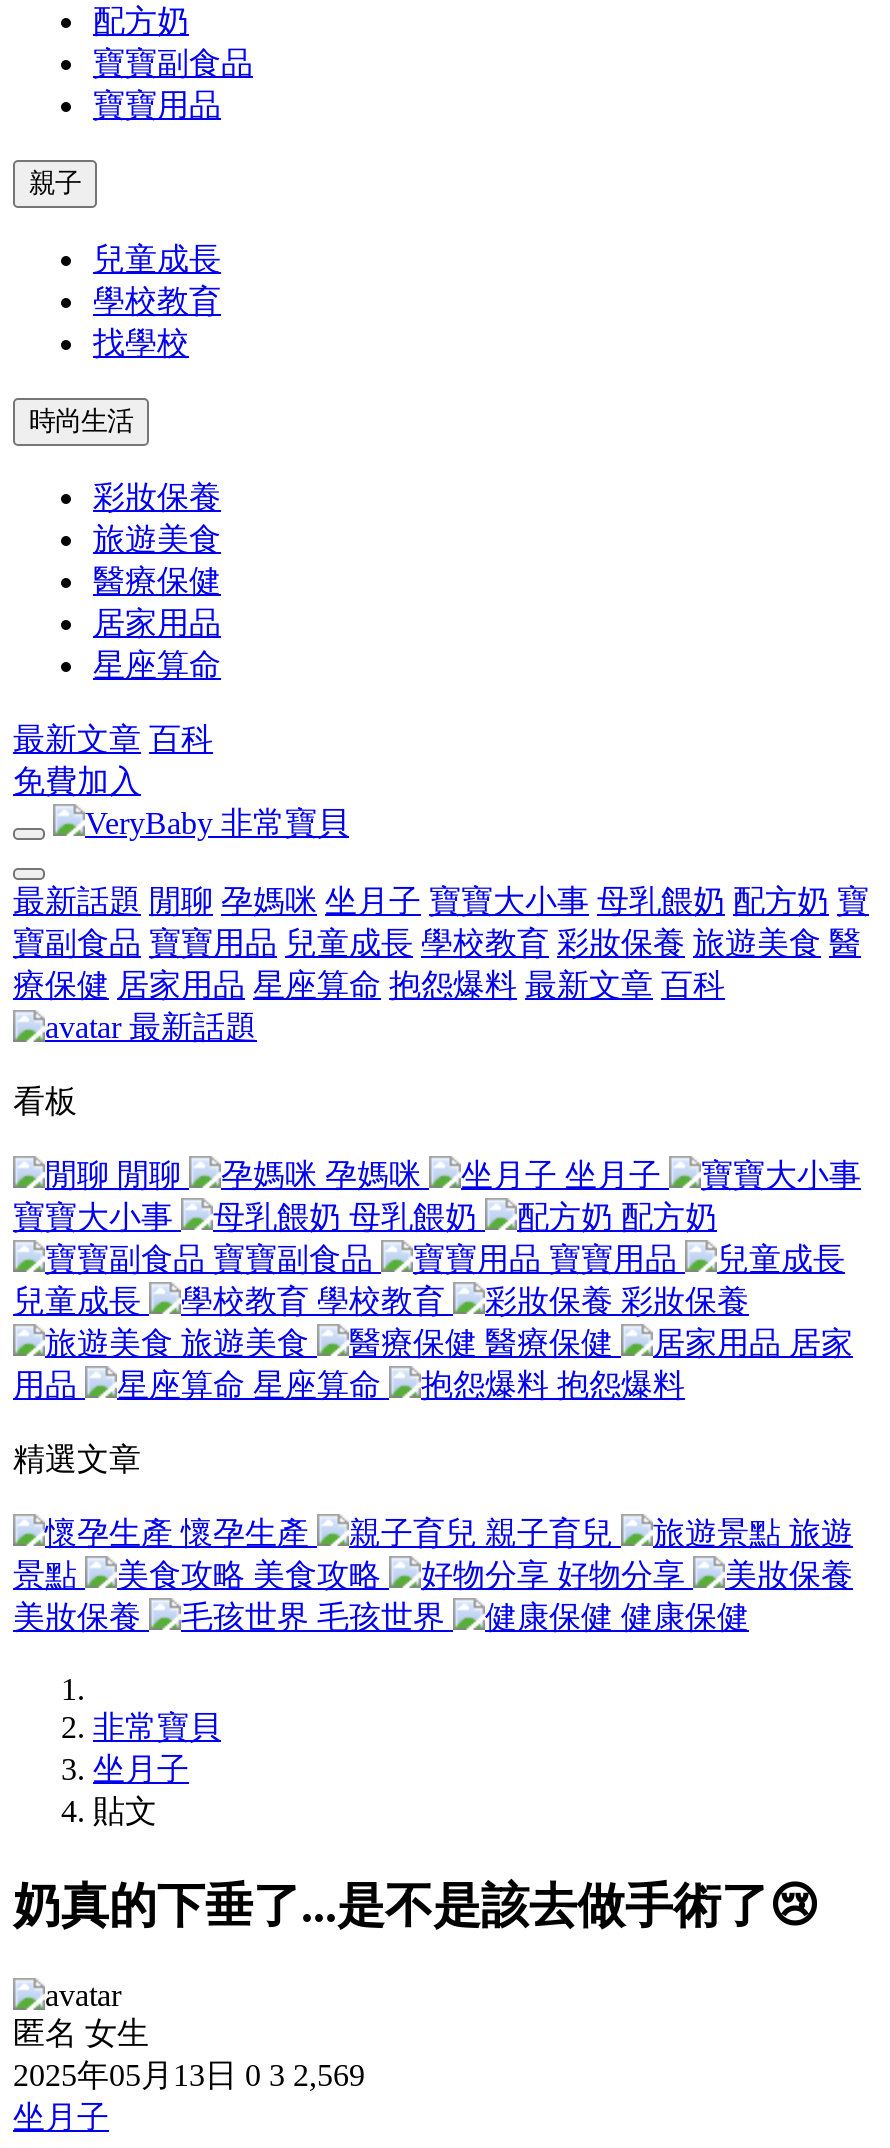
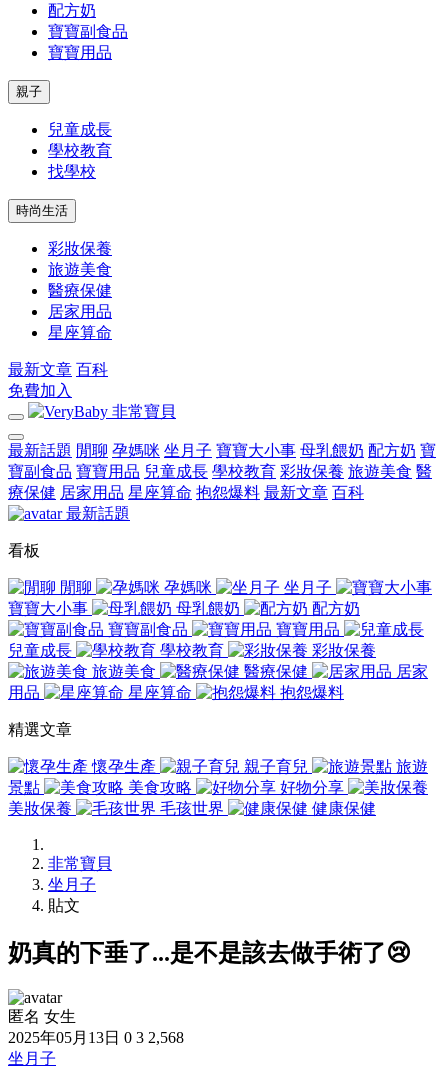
- 2025年05月13日0 3 2,569
+ 2025年05月13日0 3 2,568
